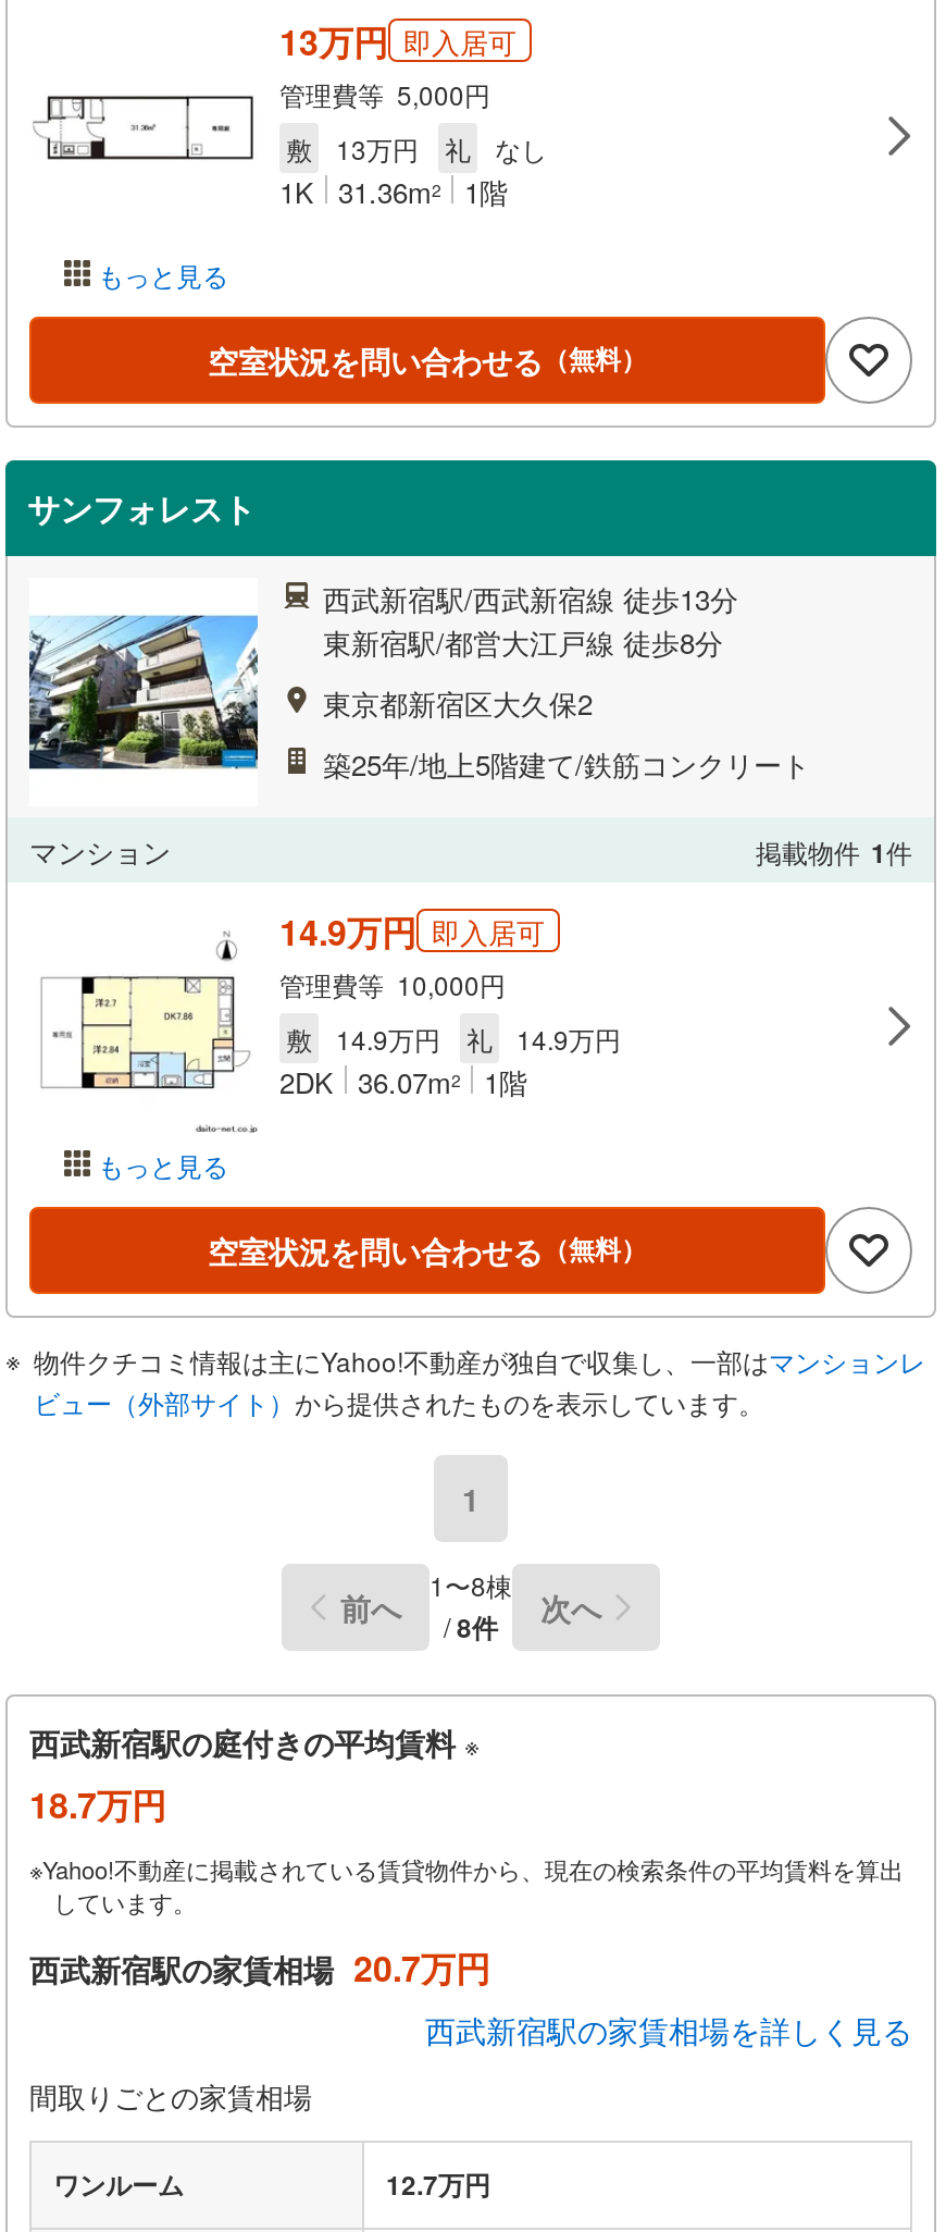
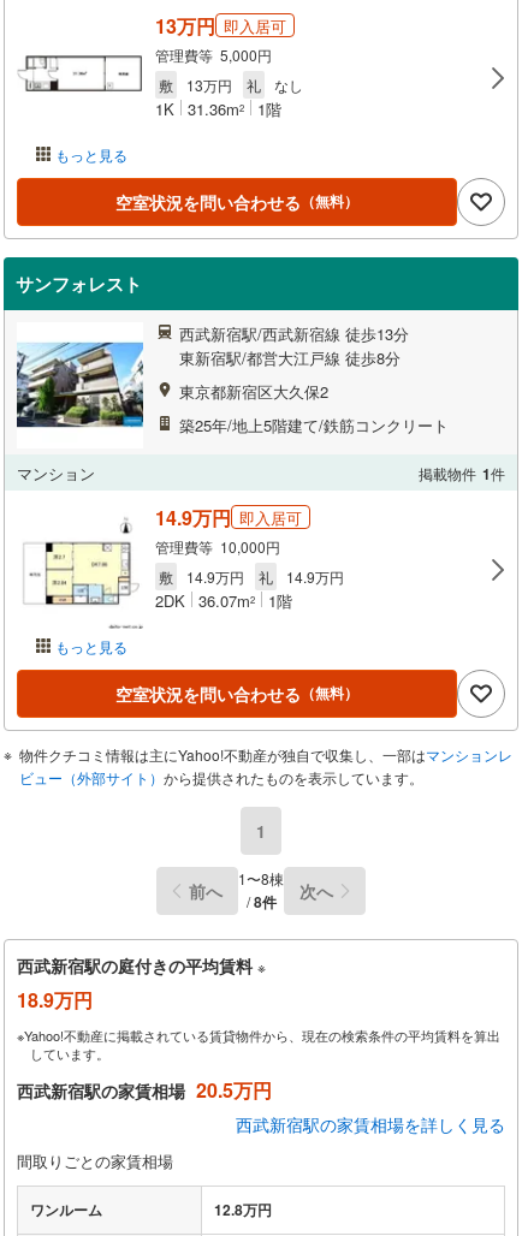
- 18.7万円
+ 18.9万円

- 西武新宿駅の家賃相場 20.7万円
+ 西武新宿駅の家賃相場 20.5万円

- 12.7万円
+ 12.8万円
